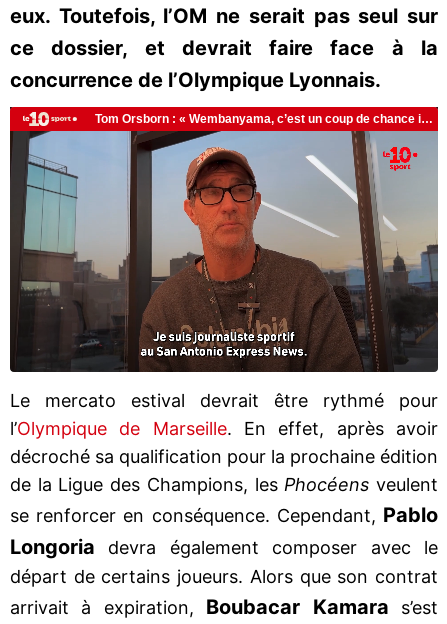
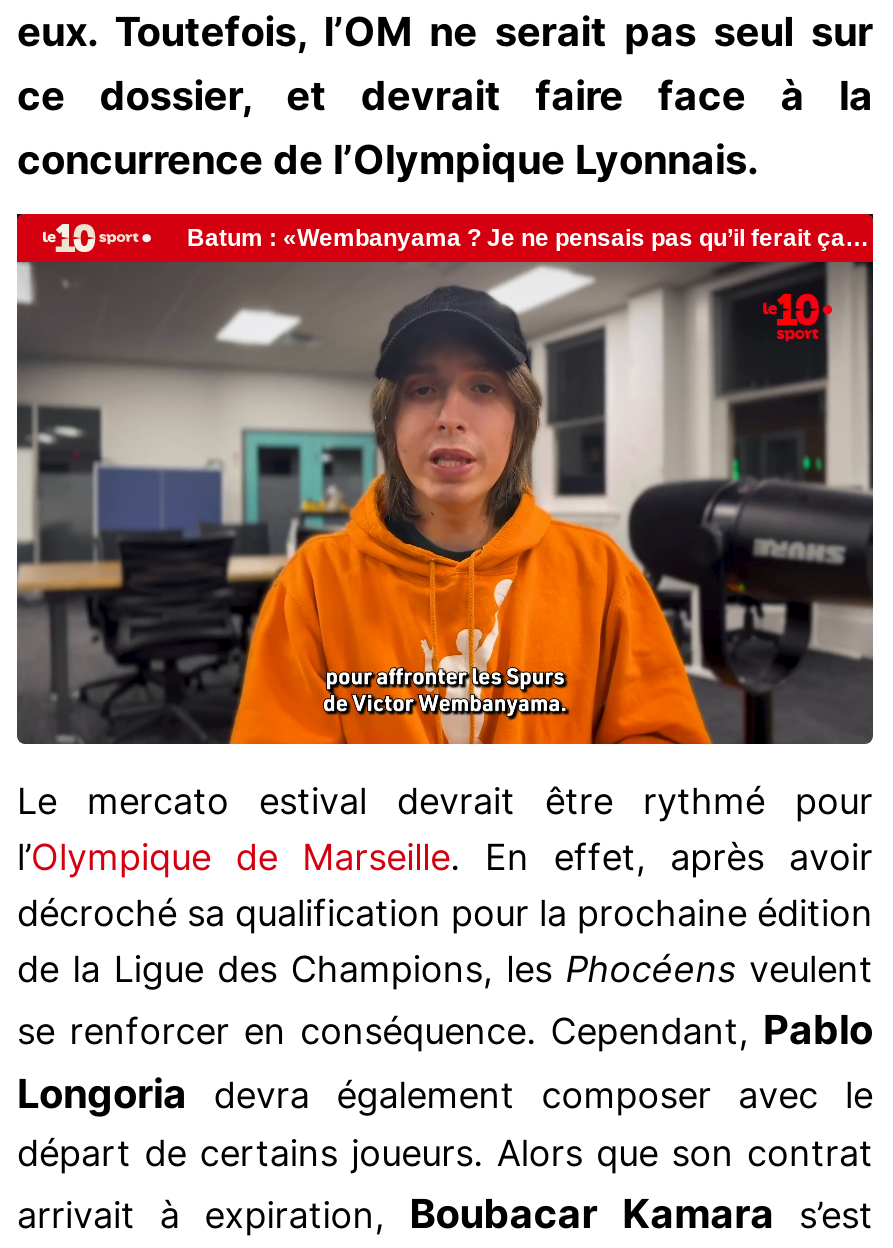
- [image]
+ [image]
